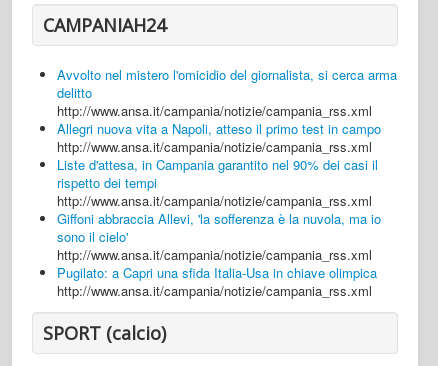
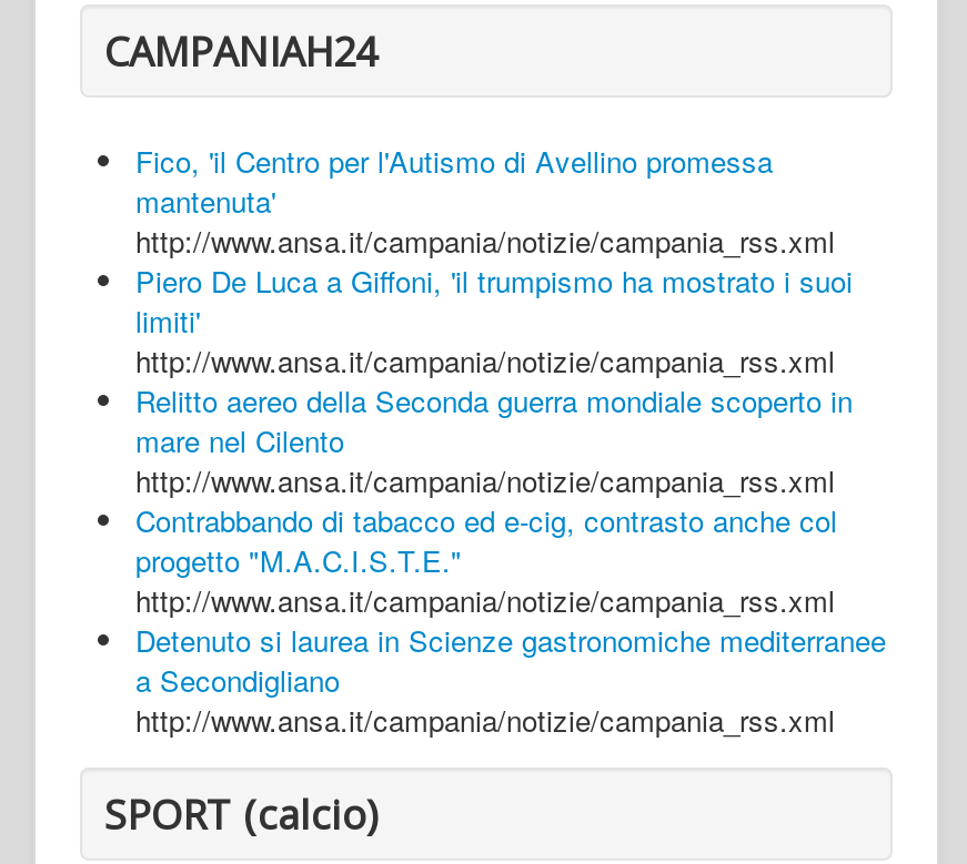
- Avvolto nel mistero l'omicidio del giornalista, si cerca arma
- delitto
+ Fico, 'il Centro per l'Autismo di Avellino promessa
+ mantenuta'

- Allegri nuova vita a Napoli, atteso il primo test in campo
+ Piero De Luca a Giffoni, 'il trumpismo ha mostrato i suoi
+ limiti'

- Liste d'attesa, in Campania garantito nel 90% dei casi il
- rispetto dei tempi
+ Relitto aereo della Seconda guerra mondiale scoperto in
+ mare nel Cilento

- Giffoni abbraccia Allevi, 'la sofferenza è la nuvola, ma io
- sono il cielo'
+ Contrabbando di tabacco ed e-cig, contrasto anche col
+ progetto "M.A.C.I.S.T.E."

- Pugilato: a Capri una sfida Italia-Usa in chiave olimpica
+ Detenuto si laurea in Scienze gastronomiche mediterranee
+ a Secondigliano
